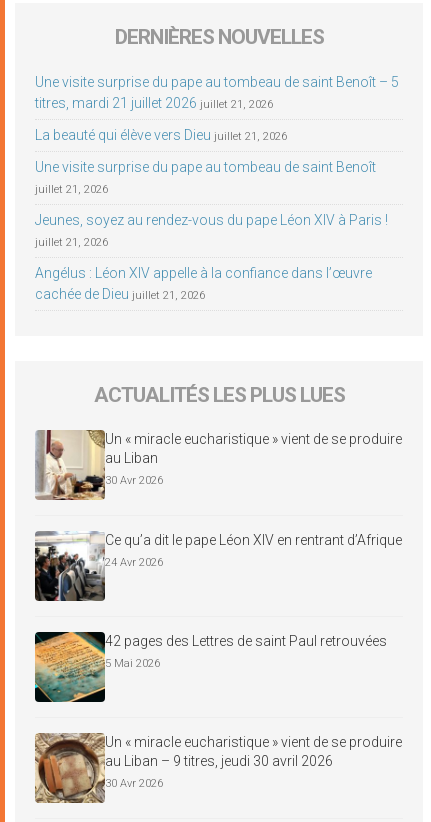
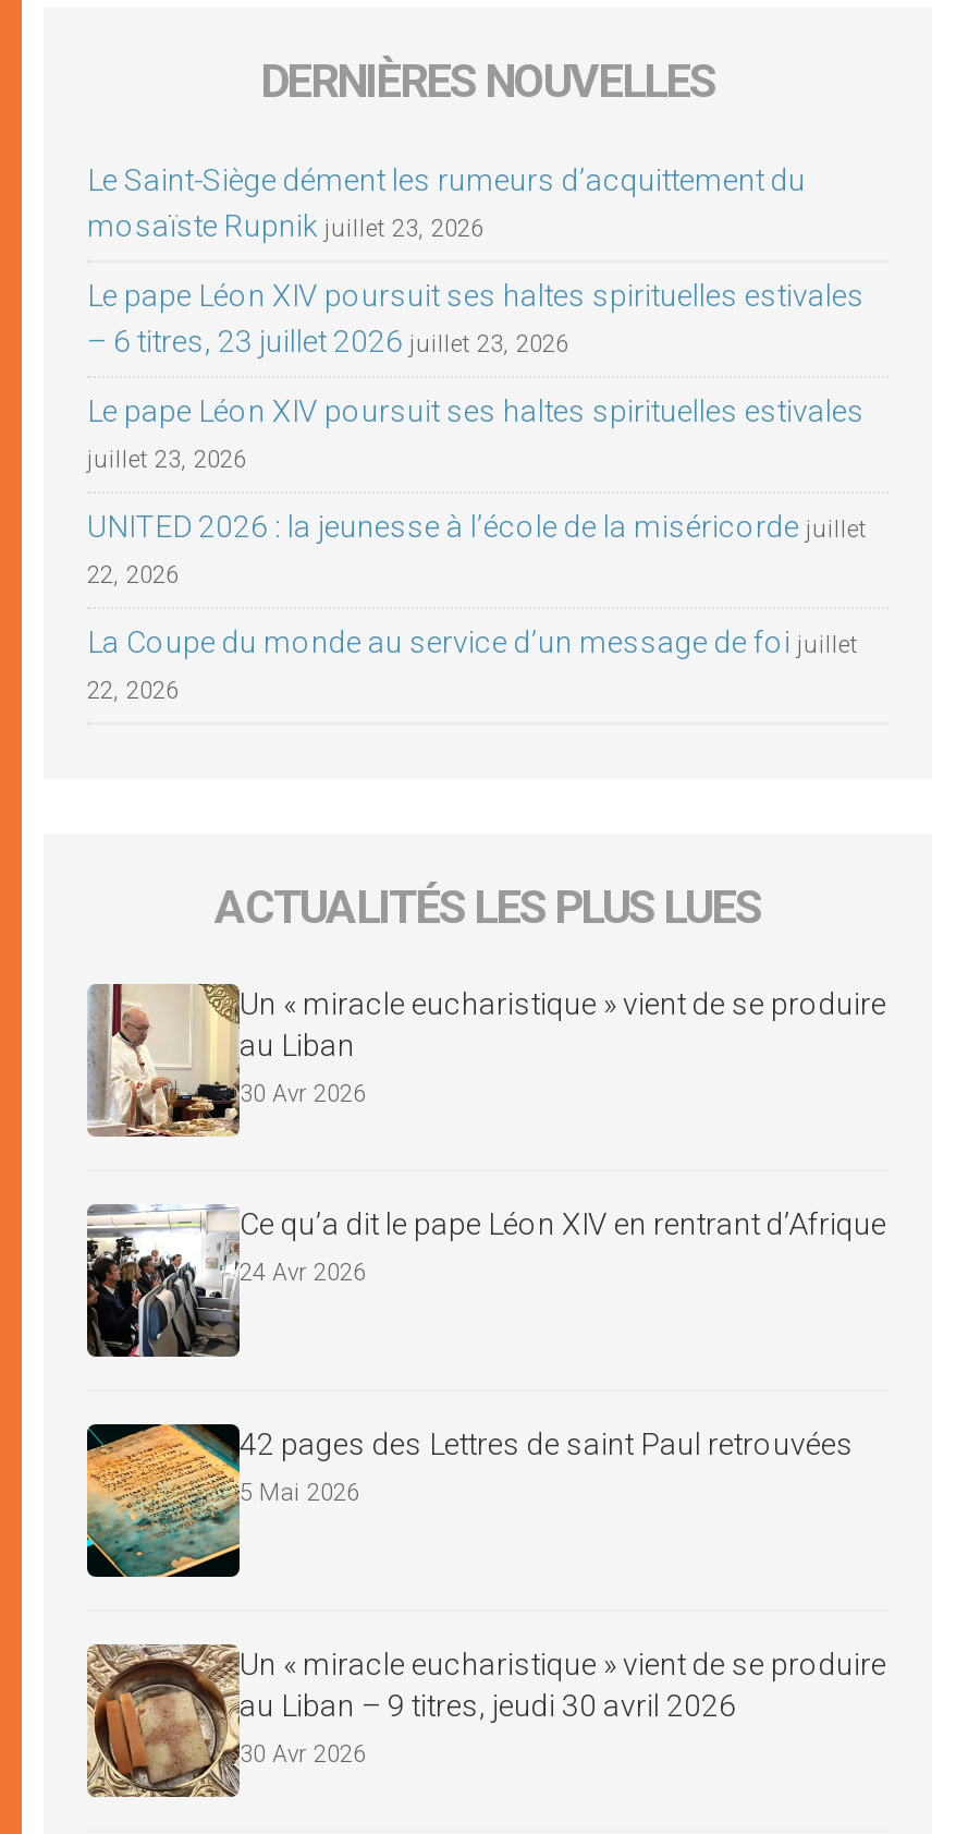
- Une visite surprise du pape au tombeau de saint Benoît – 5
- titres, mardi 21 juillet 2026 juillet 21, 2026
- La beauté qui élève vers Dieu juillet 21, 2026
- Une visite surprise du pape au tombeau de saint Benoît
- juillet 21, 2026
- Jeunes, soyez au rendez-vous du pape Léon XIV à Paris !
- juillet 21, 2026
- Angélus : Léon XIV appelle à la confiance dans l’œuvre
- cachée de Dieu juillet 21, 2026
+ Le Saint-Siège dément les rumeurs d’acquittement du
+ mosaïste Rupnik juillet 23, 2026
+ Le pape Léon XIV poursuit ses haltes spirituelles estivales
+ – 6 titres, 23 juillet 2026 juillet 23, 2026
+ Le pape Léon XIV poursuit ses haltes spirituelles estivales
+ juillet 23, 2026
+ UNITED 2026 : la jeunesse à l’école de la miséricorde juillet
+ 22, 2026
+ La Coupe du monde au service d’un message de foi juillet
+ 22, 2026
